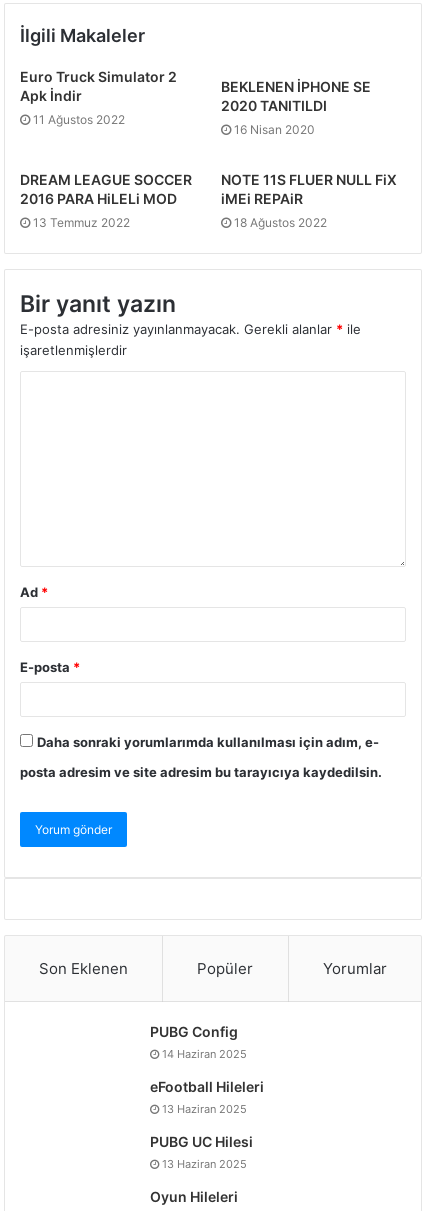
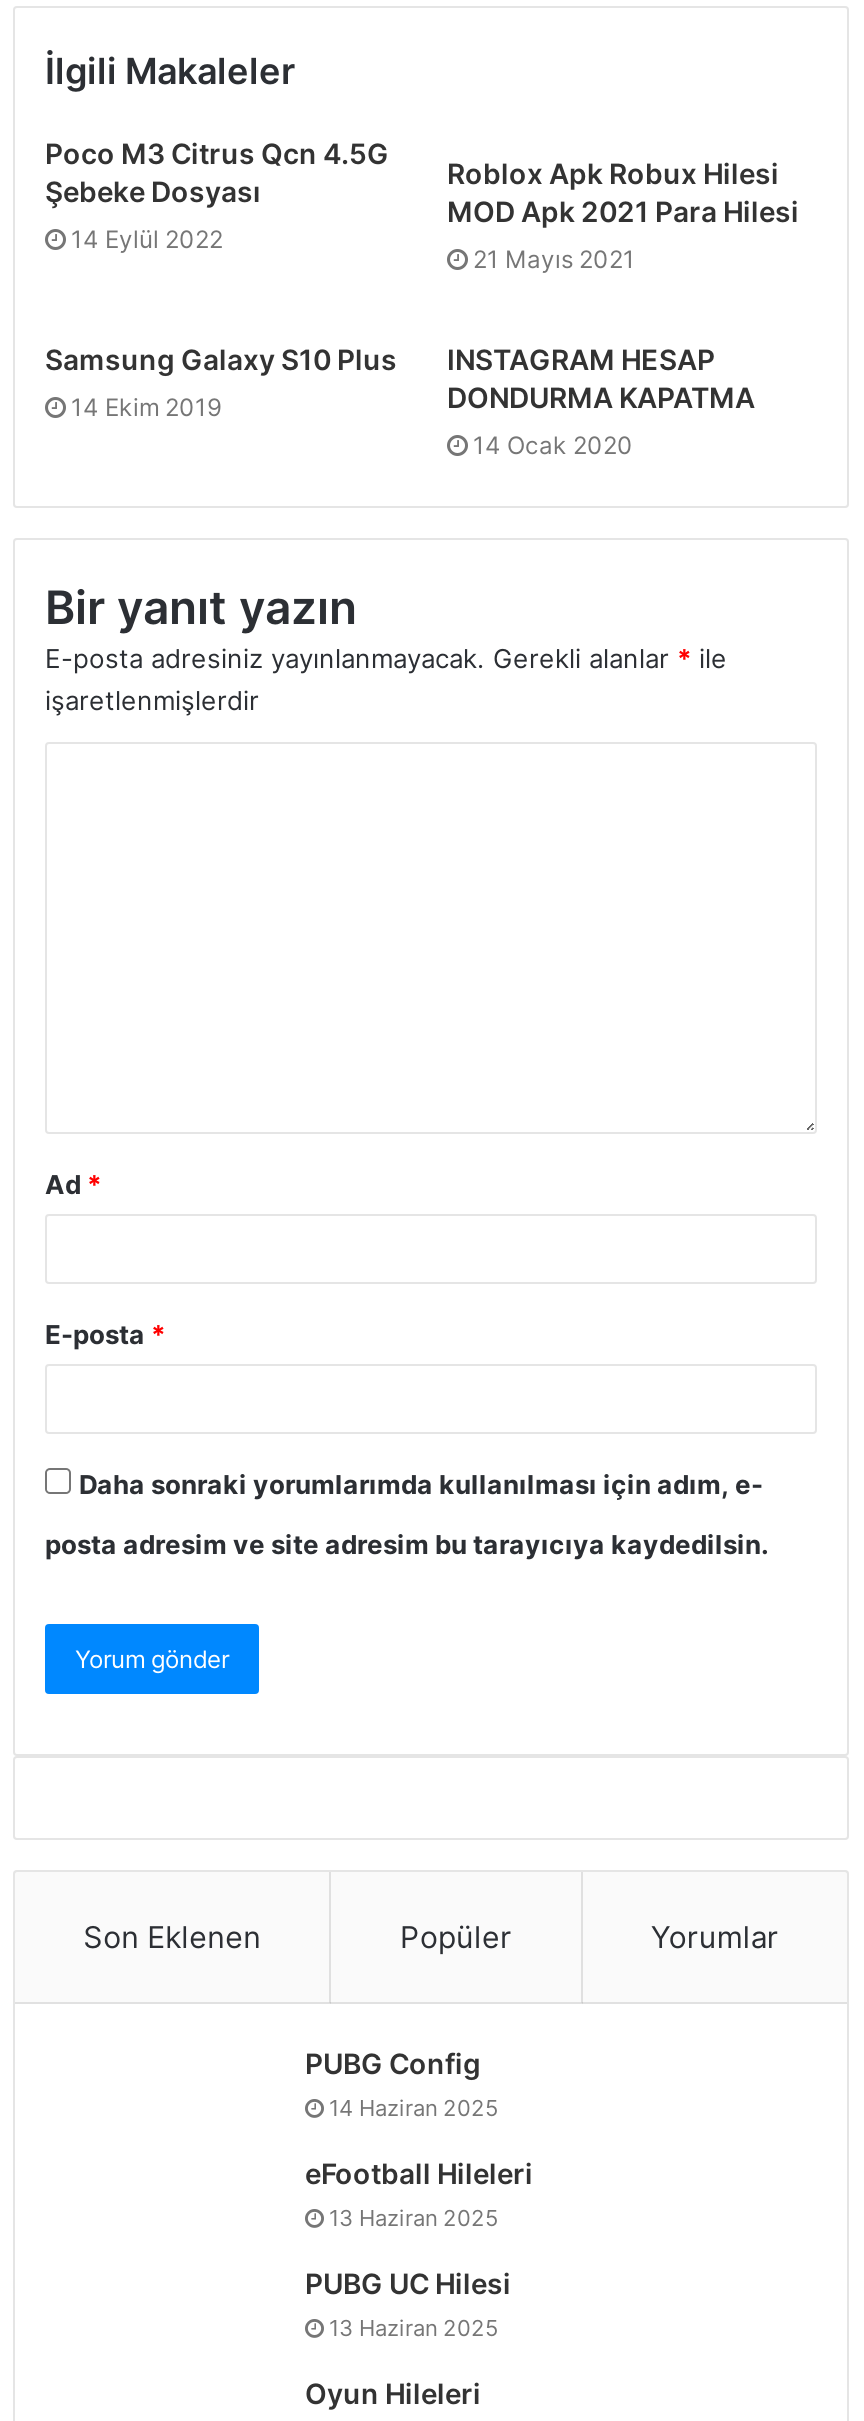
- Euro Truck Simulator 2
- Apk İndir
+ Poco M3 Citrus Qcn 4.5G
+ Şebeke Dosyası

- BEKLENEN İPHONE SE
- 2020 TANITILDI
+ Roblox Apk Robux Hilesi
+ MOD Apk 2021 Para Hilesi

- 11 Ağustos 2022
+ 14 Eylül 2022

- 16 Nisan 2020
+ 21 Mayıs 2021

- DREAM LEAGUE SOCCER
- 2016 PARA HiLELi MOD
+ Samsung Galaxy S10 Plus

- NOTE 11S FLUER NULL FiX
- iMEi REPAiR
+ INSTAGRAM HESAP
+ DONDURMA KAPATMA

- 13 Temmuz 2022
+ 14 Ekim 2019

- 18 Ağustos 2022
+ 14 Ocak 2020
